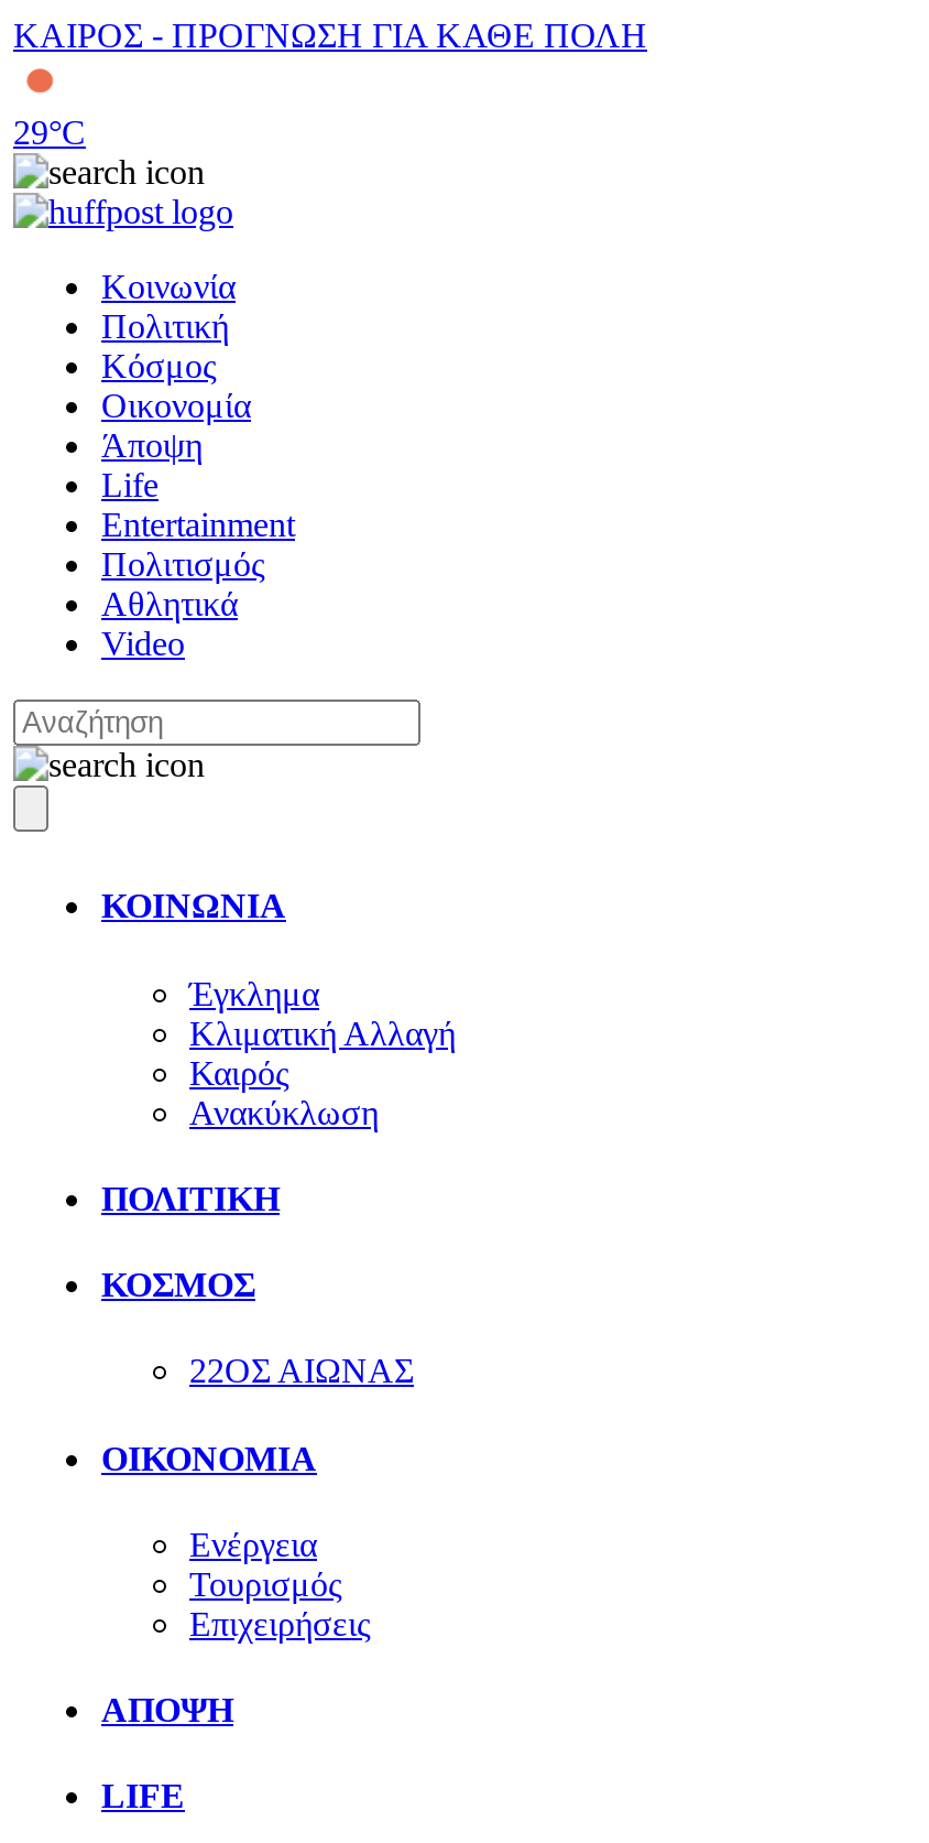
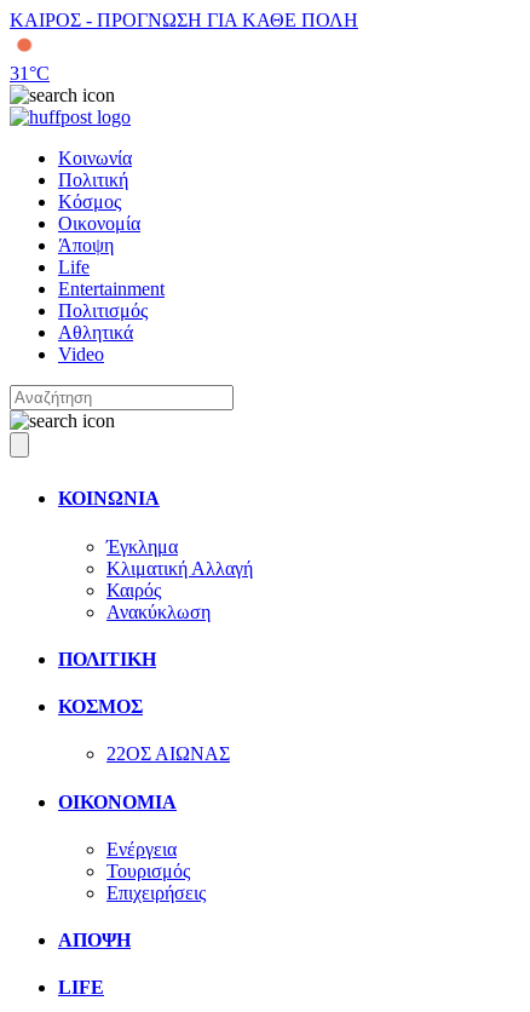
- 29°C
+ 31°C
